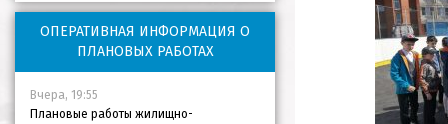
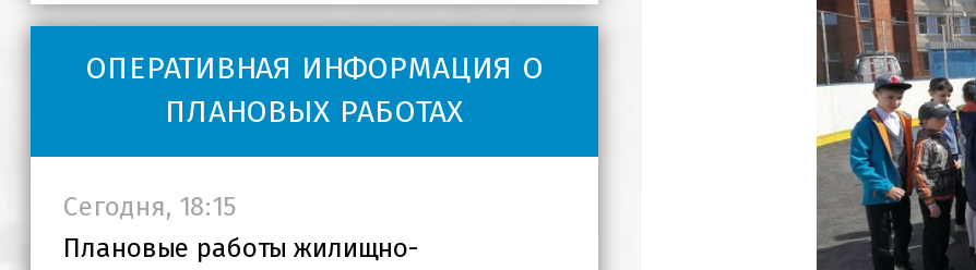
- Вчера, 19:55
+ Сегодня, 18:15
